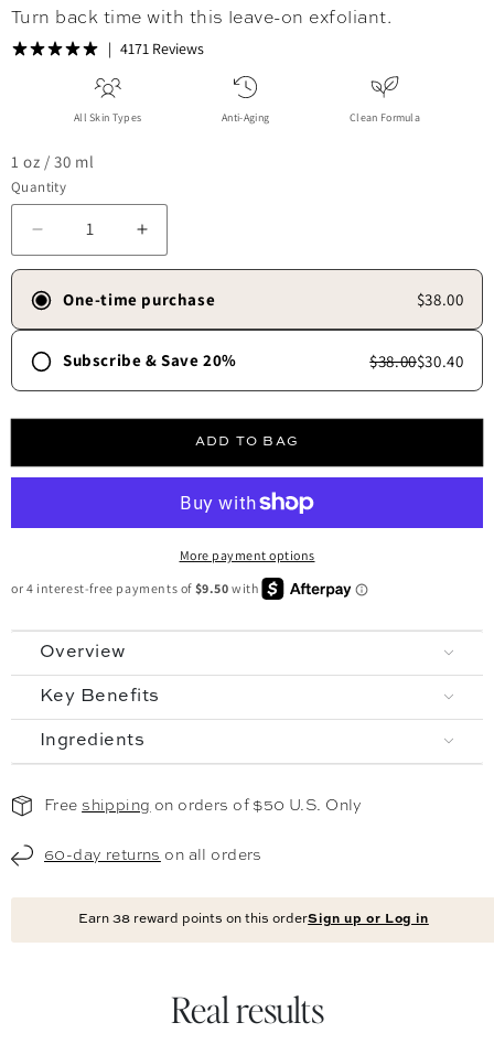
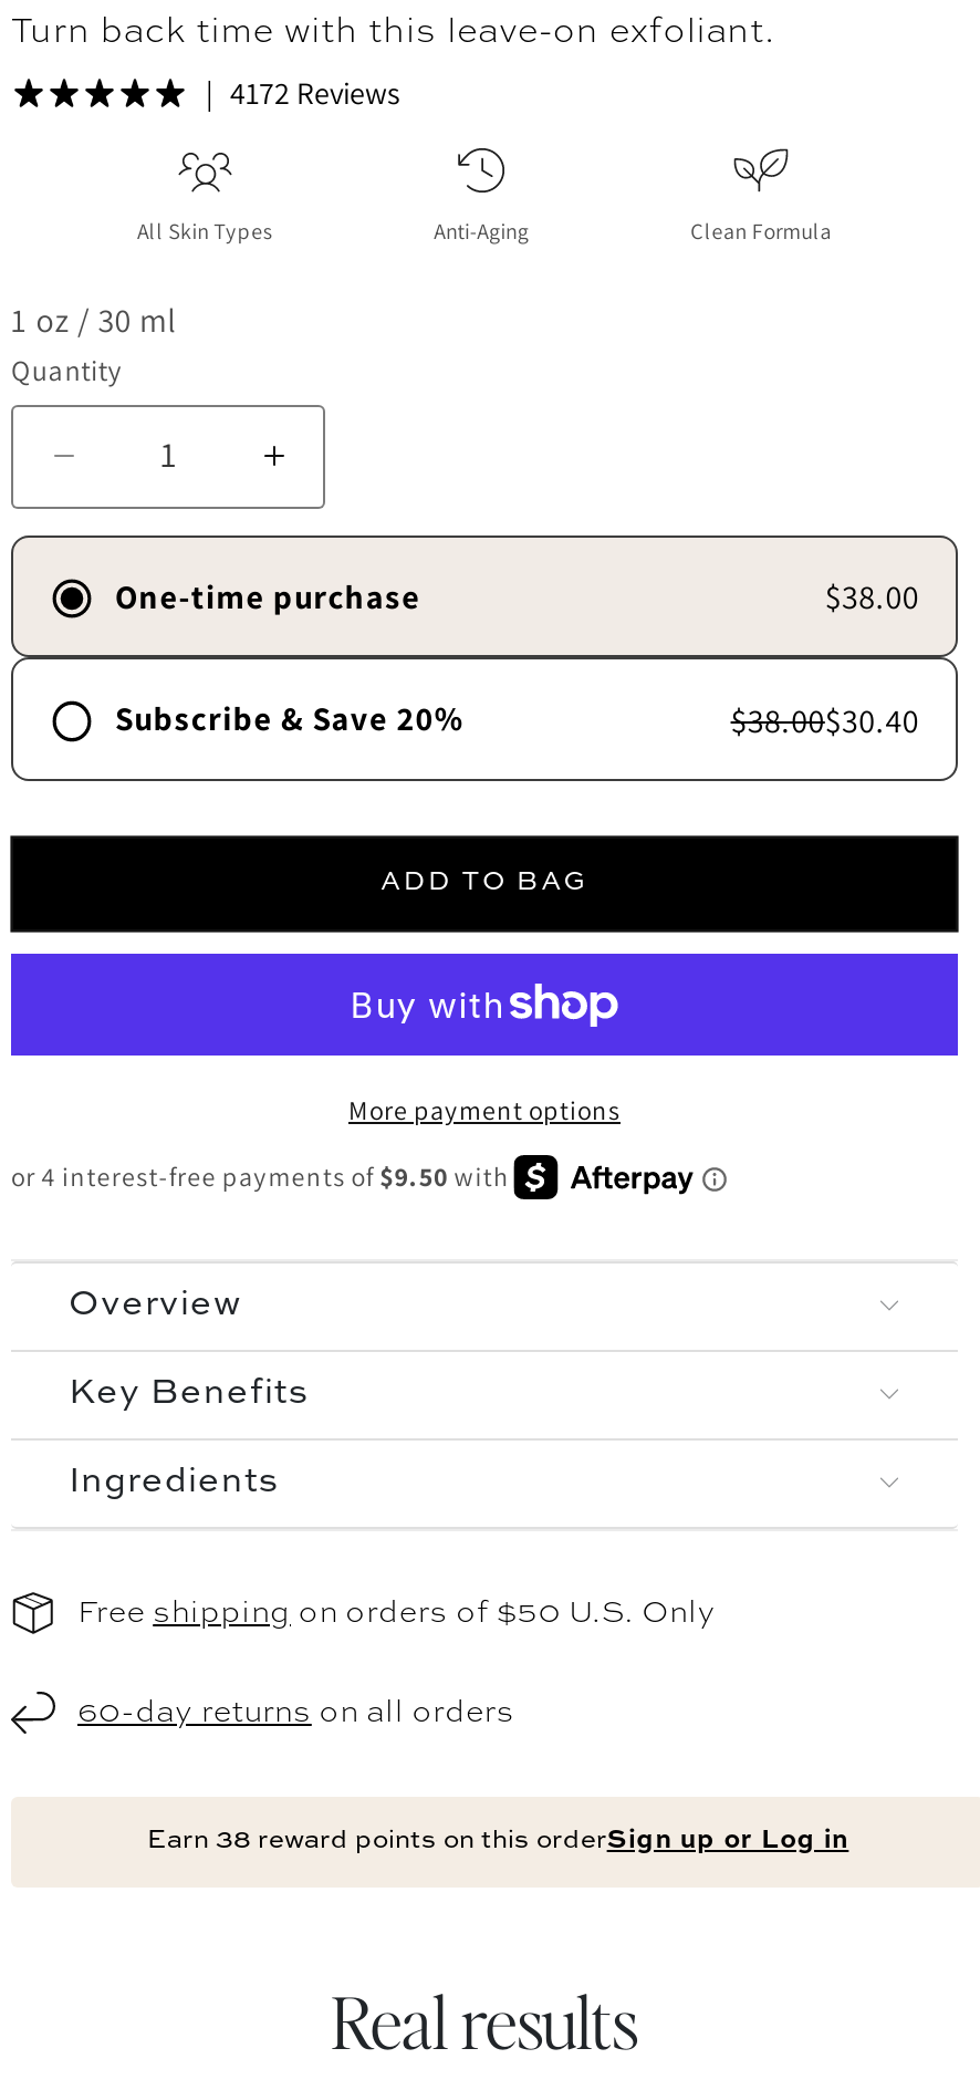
- 4171 Reviews
+ 4172 Reviews
